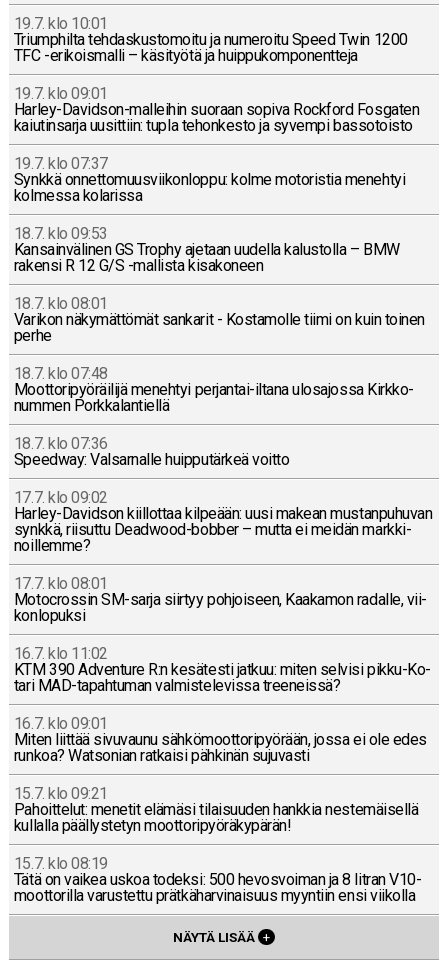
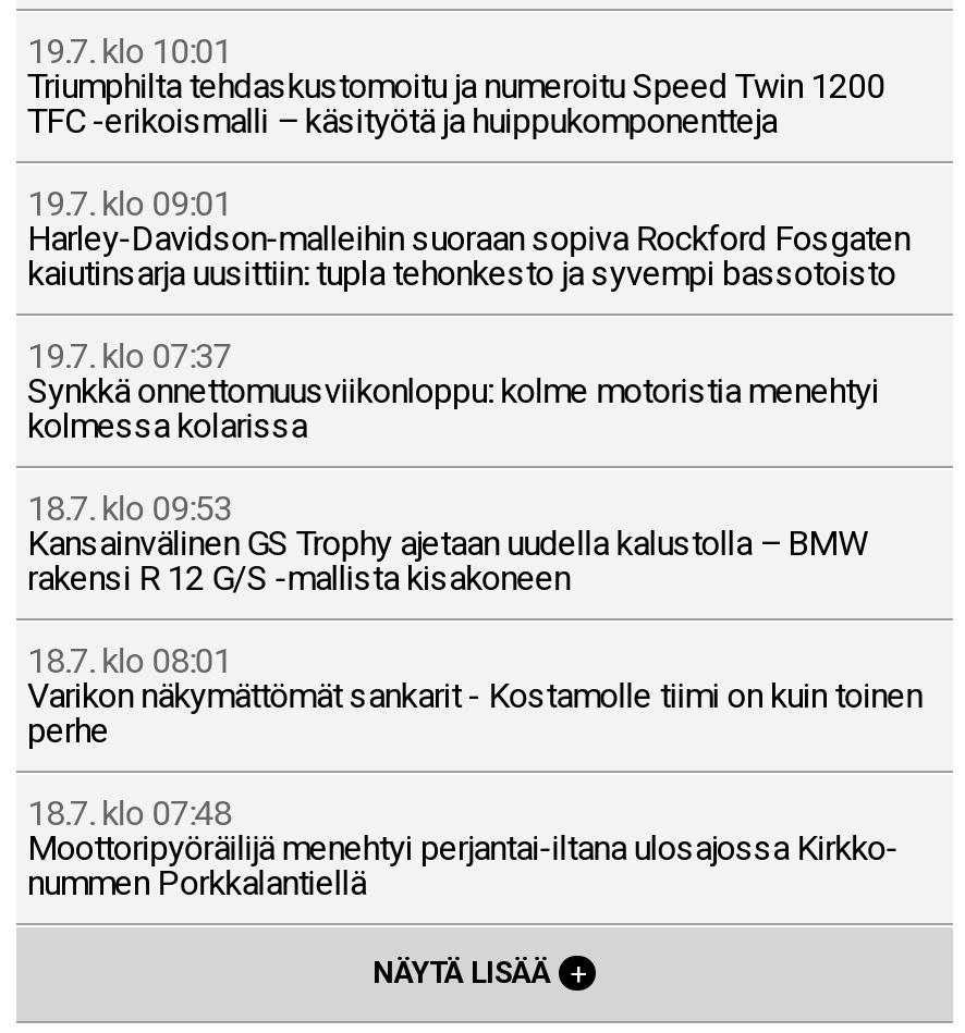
- 18.7. klo 07:36
- Speedway: Valsarnalle huipputärkeä voitto
- 17.7. klo 09:02
- Harley-Davidson kiillottaa kilpeään: uusi makean mustanpuhuvan
- synkkä, riisuttu Deadwood-bobber – mutta ei meidän markki
- noillemme?
- 17.7. klo 08:01
- Motocrossin SM-sarja siirtyy pohjoiseen, Kaakamon radalle, vii
- konlopuksi
- 16.7. klo 11:02
- KTM 390 Adventure R:n kesätesti jatkuu: miten selvisi pikku-Ko
- tari MAD-tapahtuman valmistelevissa treeneissä?
- 16.7. klo 09:01
- Miten liittää sivuvaunu sähkömoottoripyörään, jossa ei ole edes
- runkoa? Watsonian ratkaisi pähkinän sujuvasti
- 15.7. klo 09:21
- Pahoittelut: menetit elämäsi tilaisuuden hankkia nestemäisellä
- kullalla päällystetyn moottoripyöräkypärän!
- 15.7. klo 08:19
- Tätä on vaikea uskoa todeksi: 500 hevosvoiman ja 8 litran V10-
- moottorilla varustettu prätkäharvinaisuus myyntiin ensi viikolla
